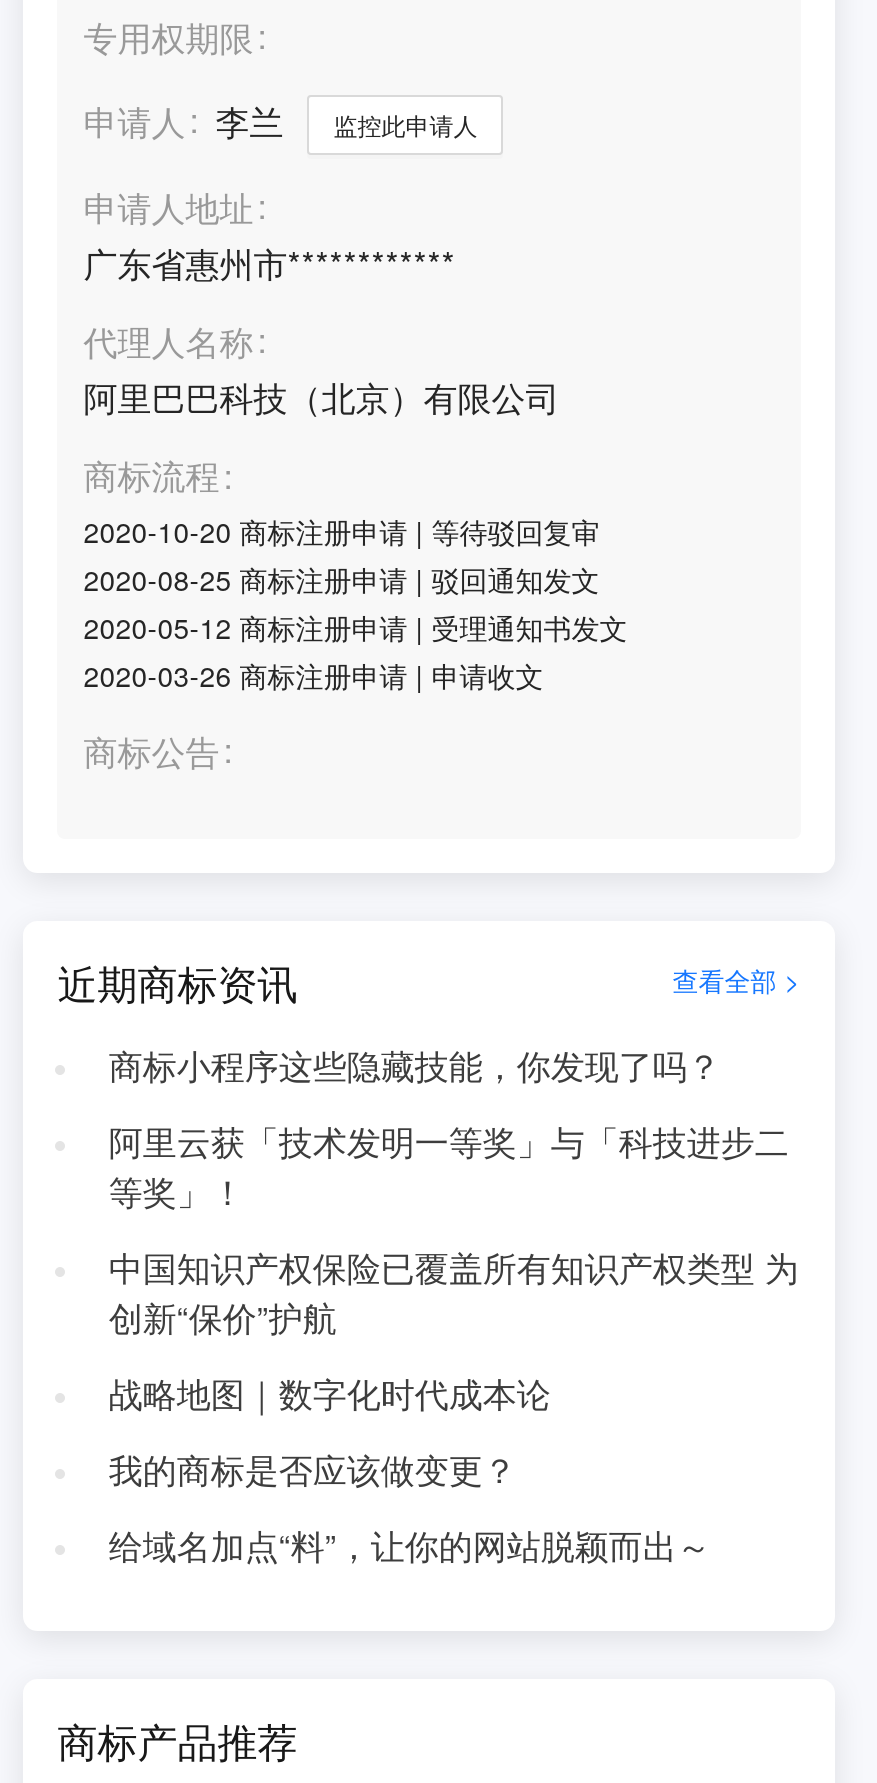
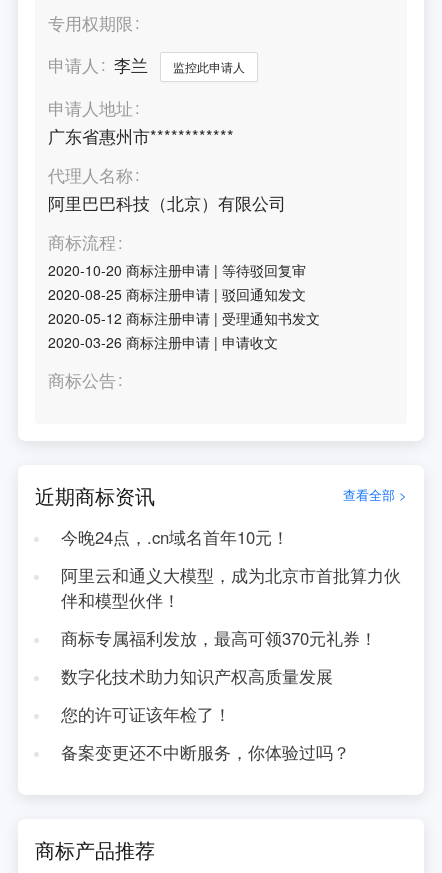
- 商标小程序这些隐藏技能，你发现了吗？
+ 今晚24点，.cn域名首年10元！

- 阿里云获「技术发明一等奖」与「科技进步二
- 等奖」！
+ 阿里云和通义大模型，成为北京市首批算力伙
+ 伴和模型伙伴！

- 中国知识产权保险已覆盖所有知识产权类型 为
- 创新“保价”护航
+ 商标专属福利发放，最高可领370元礼券！

- 战略地图｜数字化时代成本论
+ 数字化技术助力知识产权高质量发展

- 我的商标是否应该做变更？
+ 您的许可证该年检了！

- 给域名加点“料”，让你的网站脱颖而出～
+ 备案变更还不中断服务，你体验过吗？
